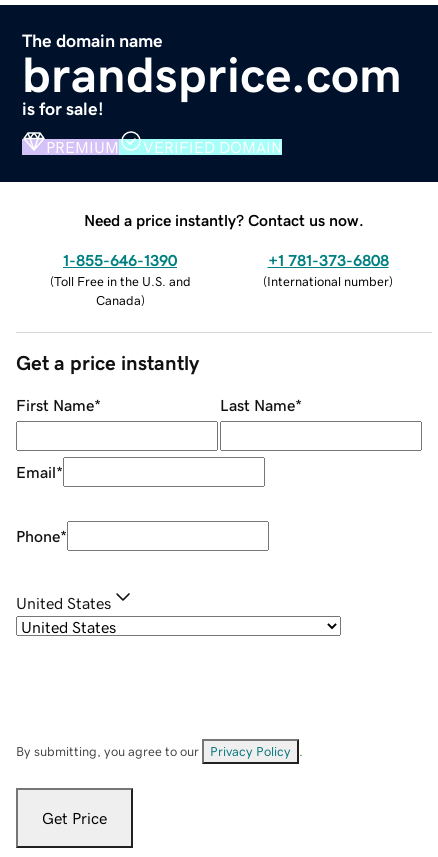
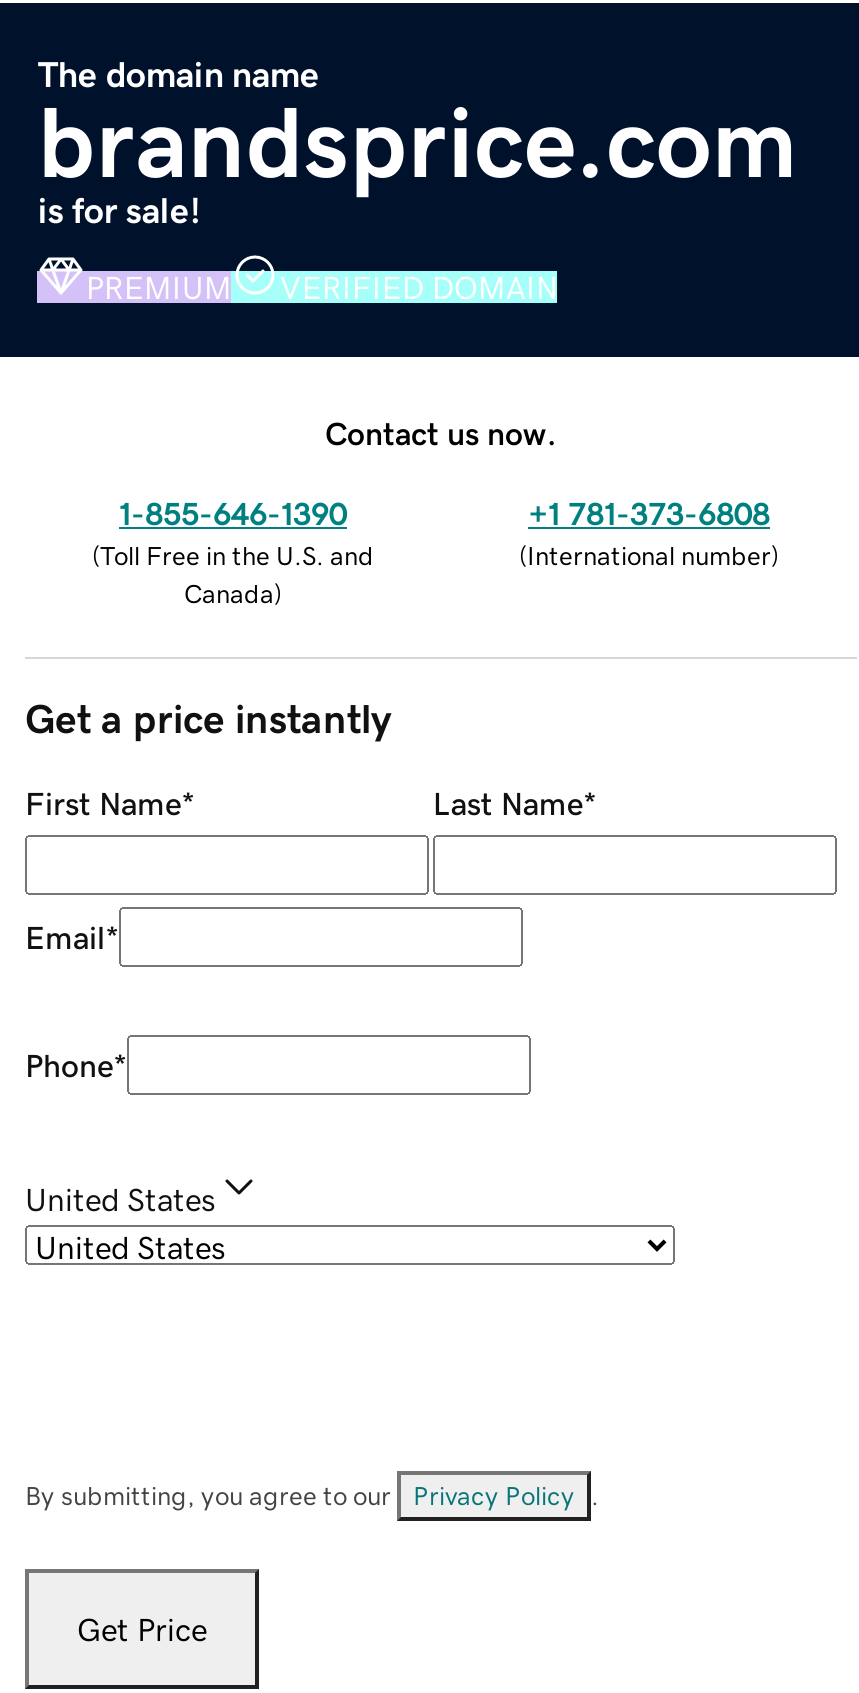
- Need a price instantly? Contact us now.
+ Contact us now.
